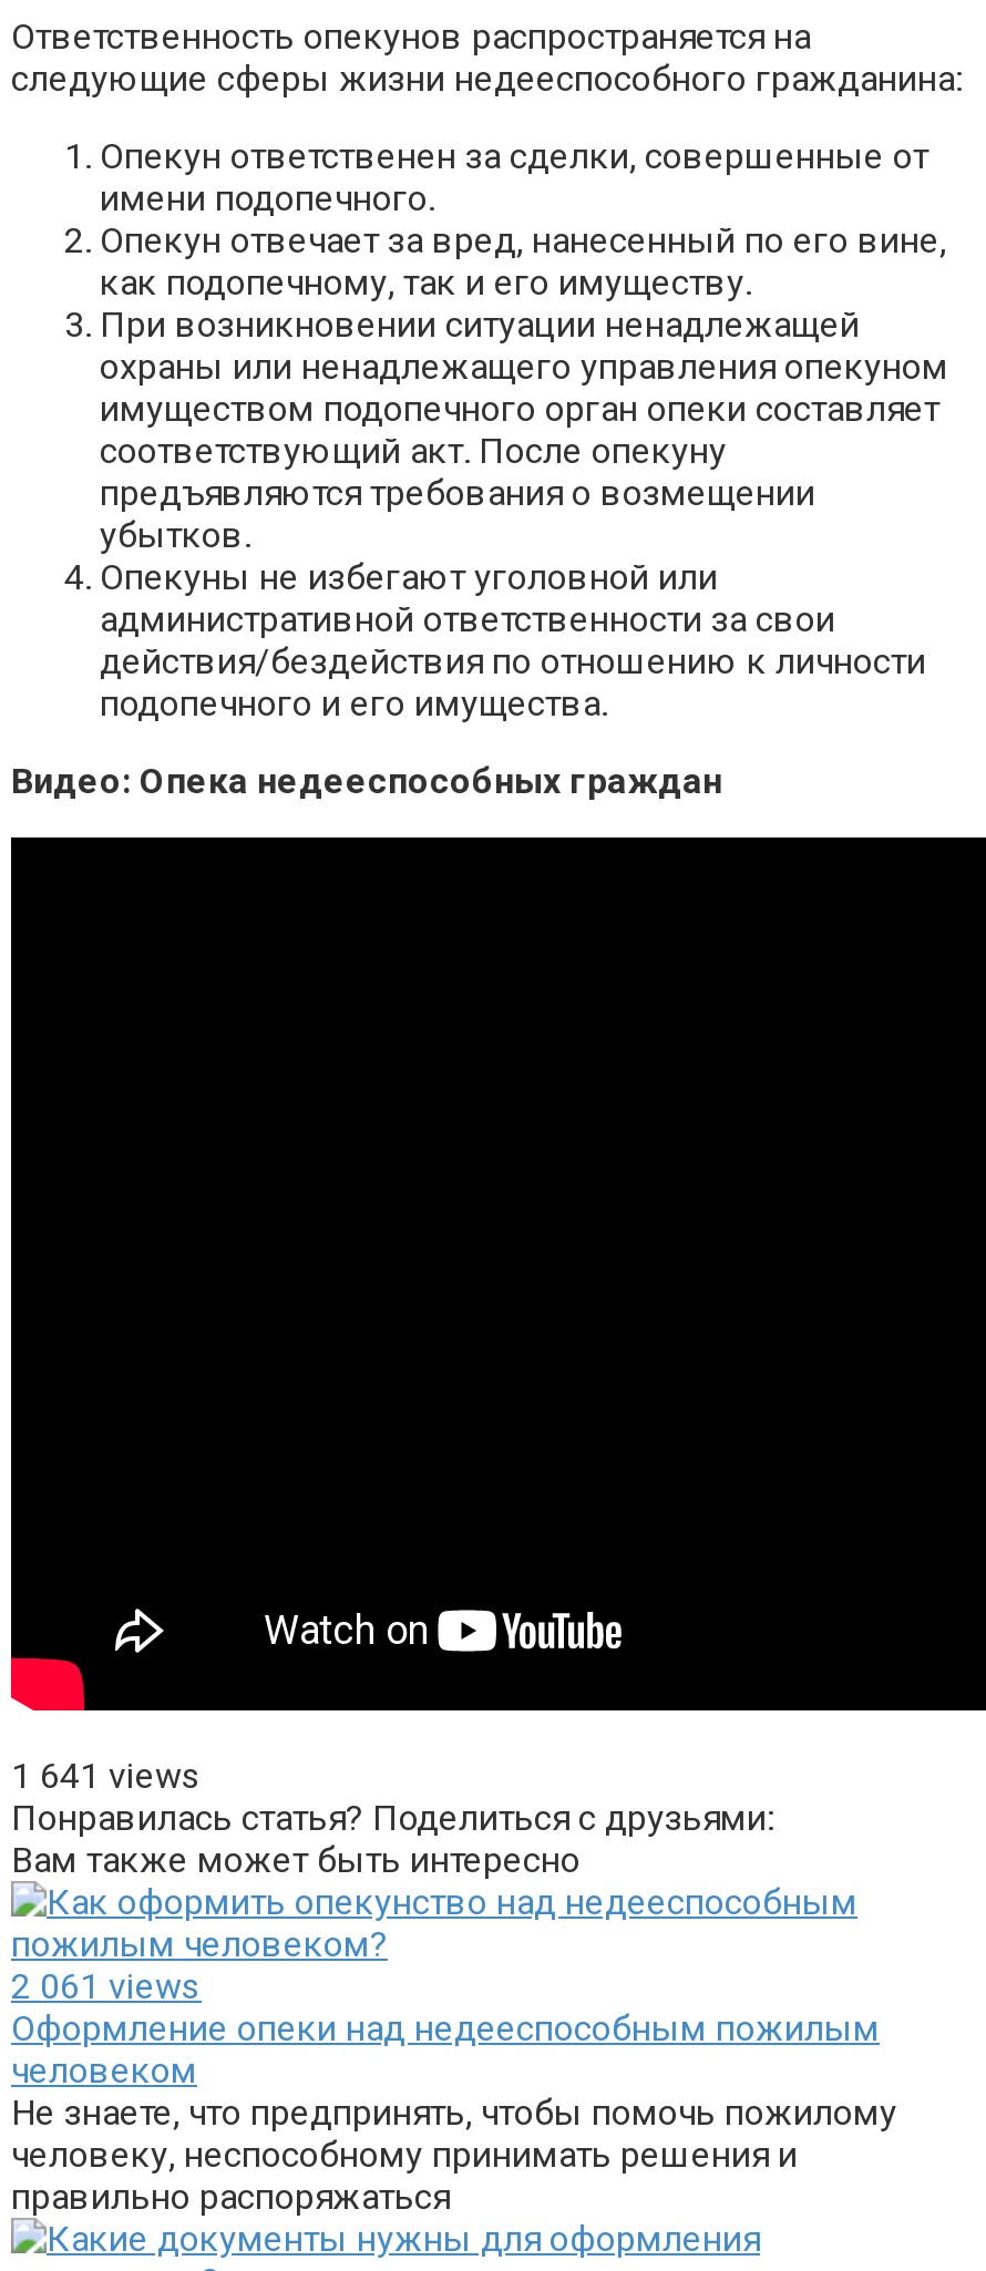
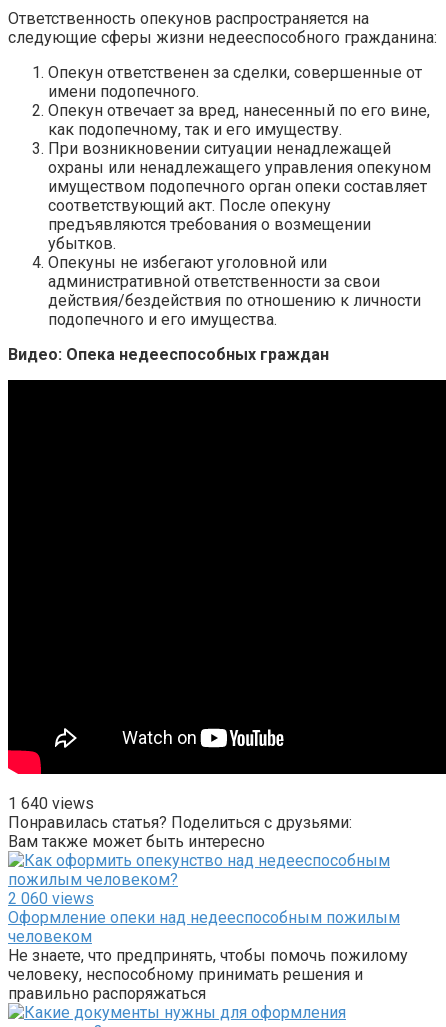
- 1 641 views
+ 1 640 views

- 2 061 views
+ 2 060 views
